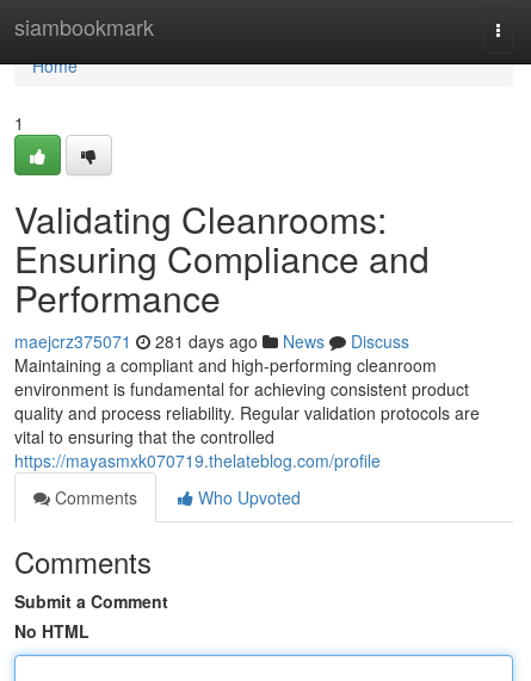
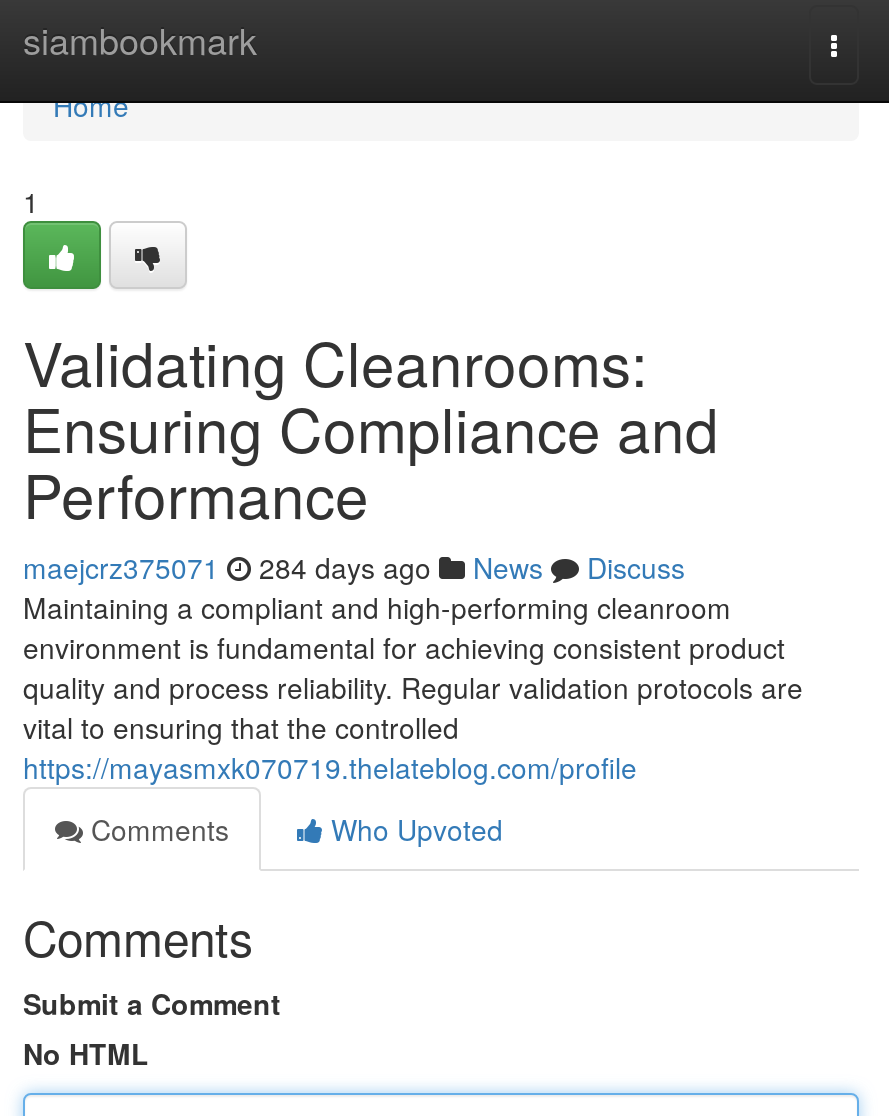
- maejcrz375071 281 days ago News Discuss
+ maejcrz375071 284 days ago News Discuss
